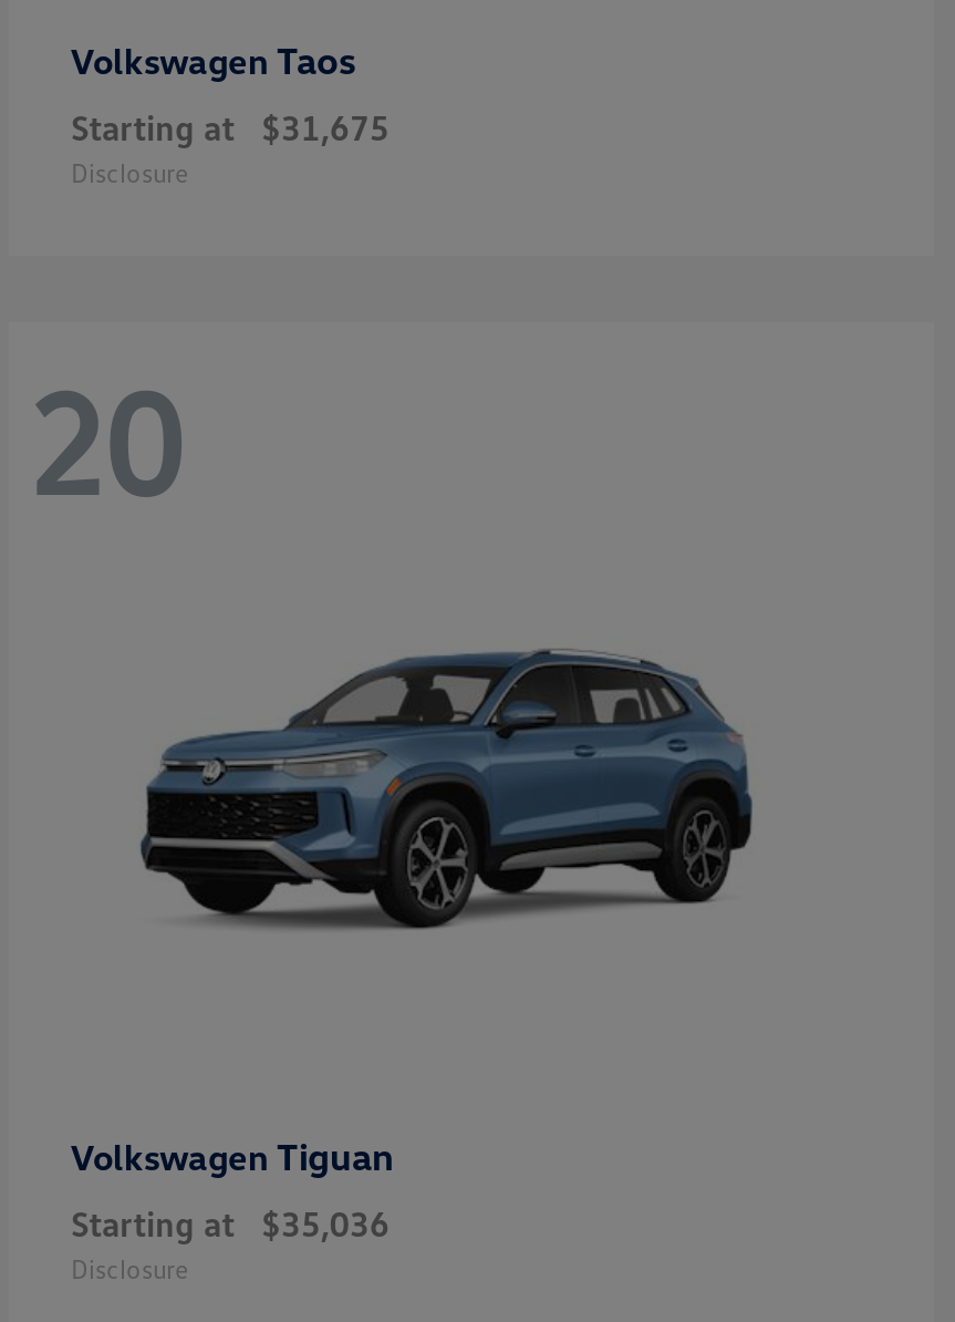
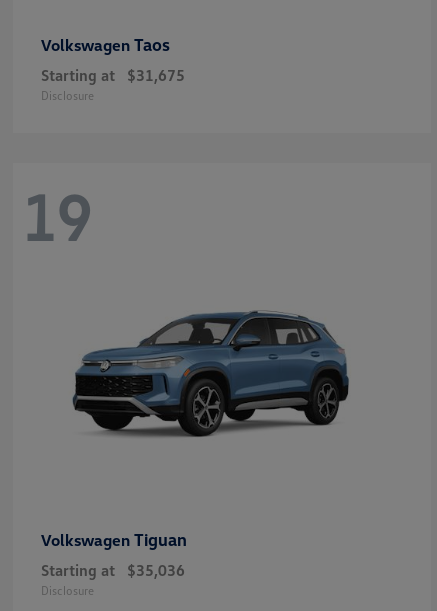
- 20
+ 19
